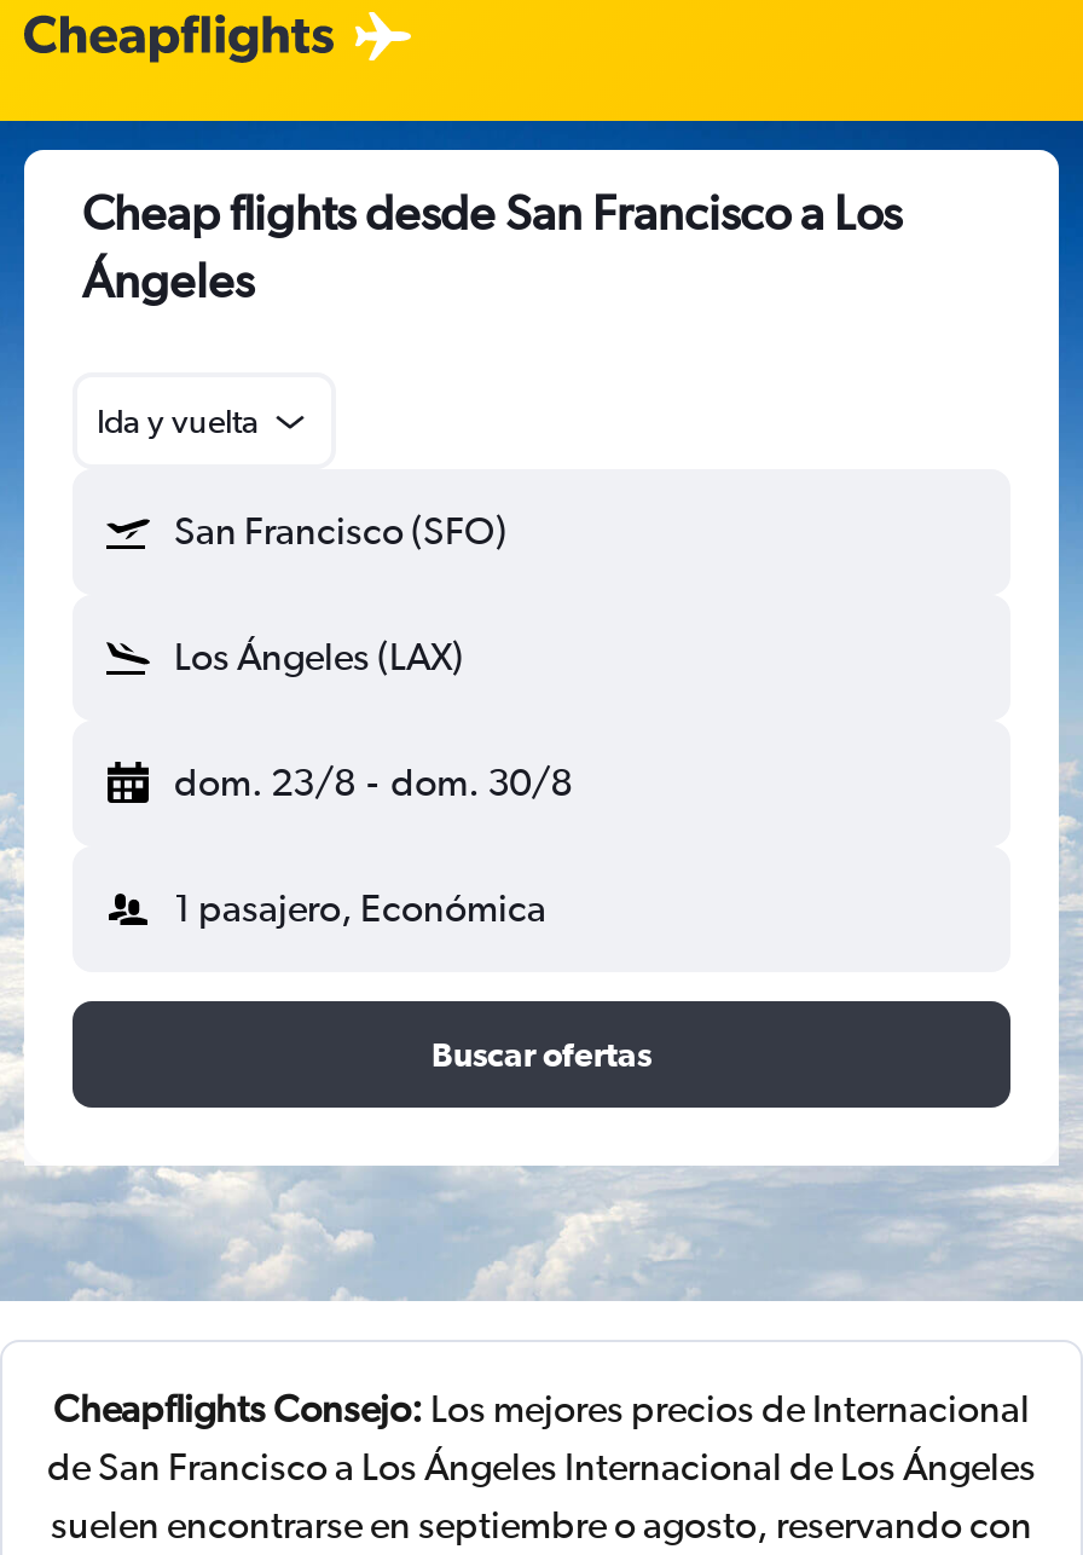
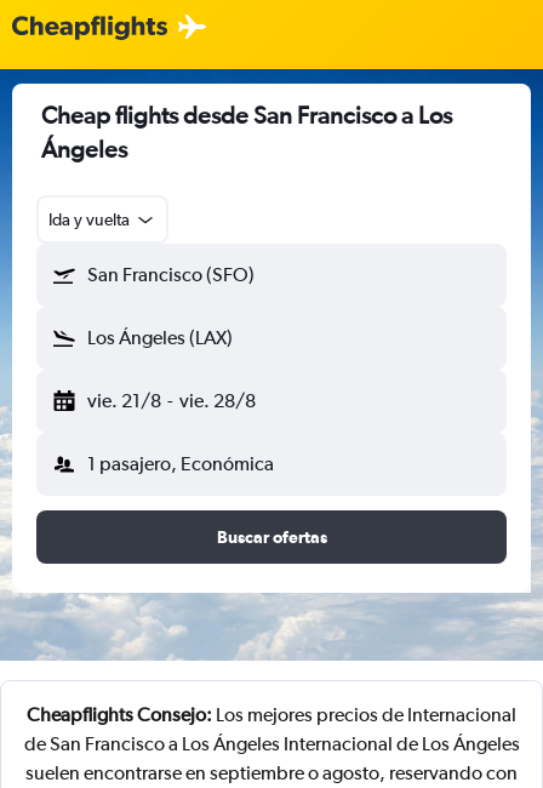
- dom. 23/8 - dom. 30/8
+ vie. 21/8 - vie. 28/8
